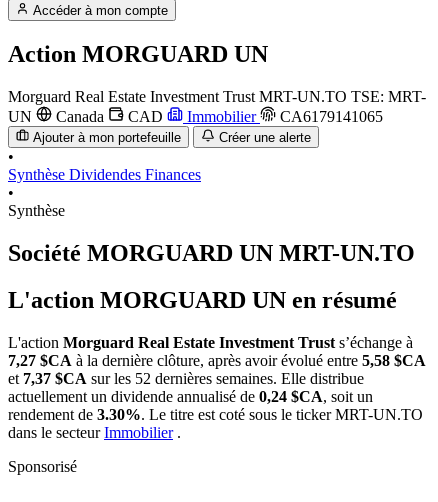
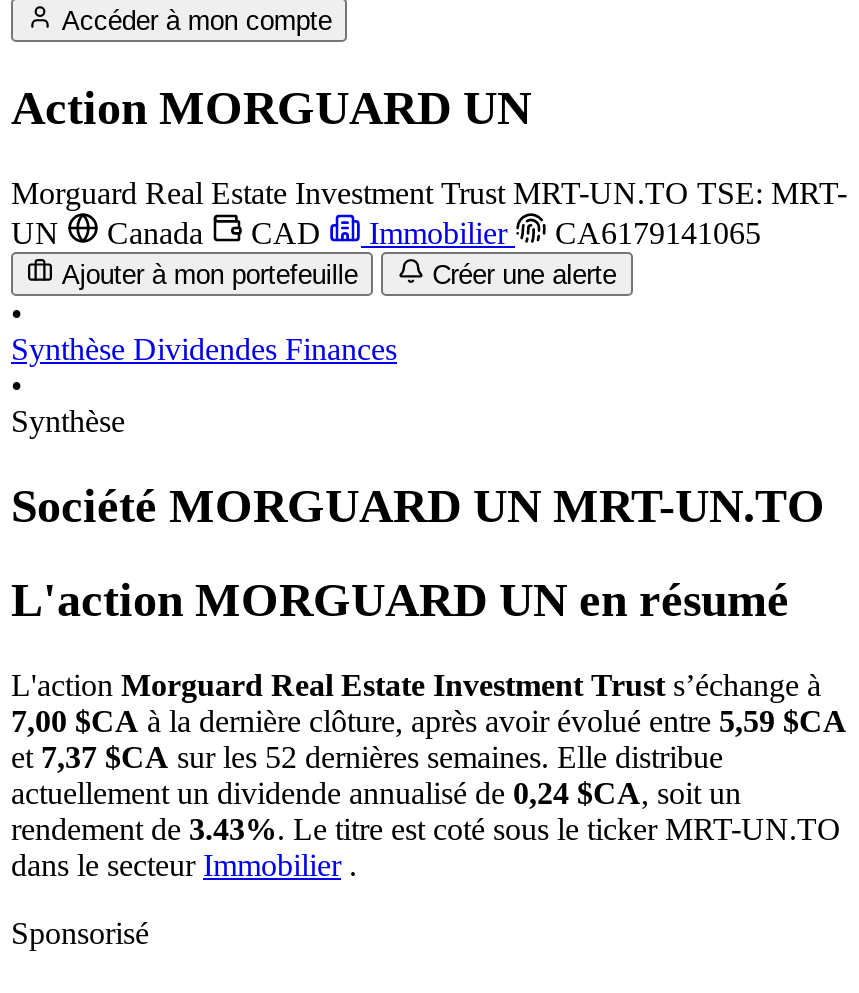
- 7,27 $CA à la dernière clôture, après avoir évolué entre 5,58 $CA
+ 7,00 $CA à la dernière clôture, après avoir évolué entre 5,59 $CA

- rendement de 3.30%. Le titre est coté sous le ticker MRT-UN.TO
+ rendement de 3.43%. Le titre est coté sous le ticker MRT-UN.TO
